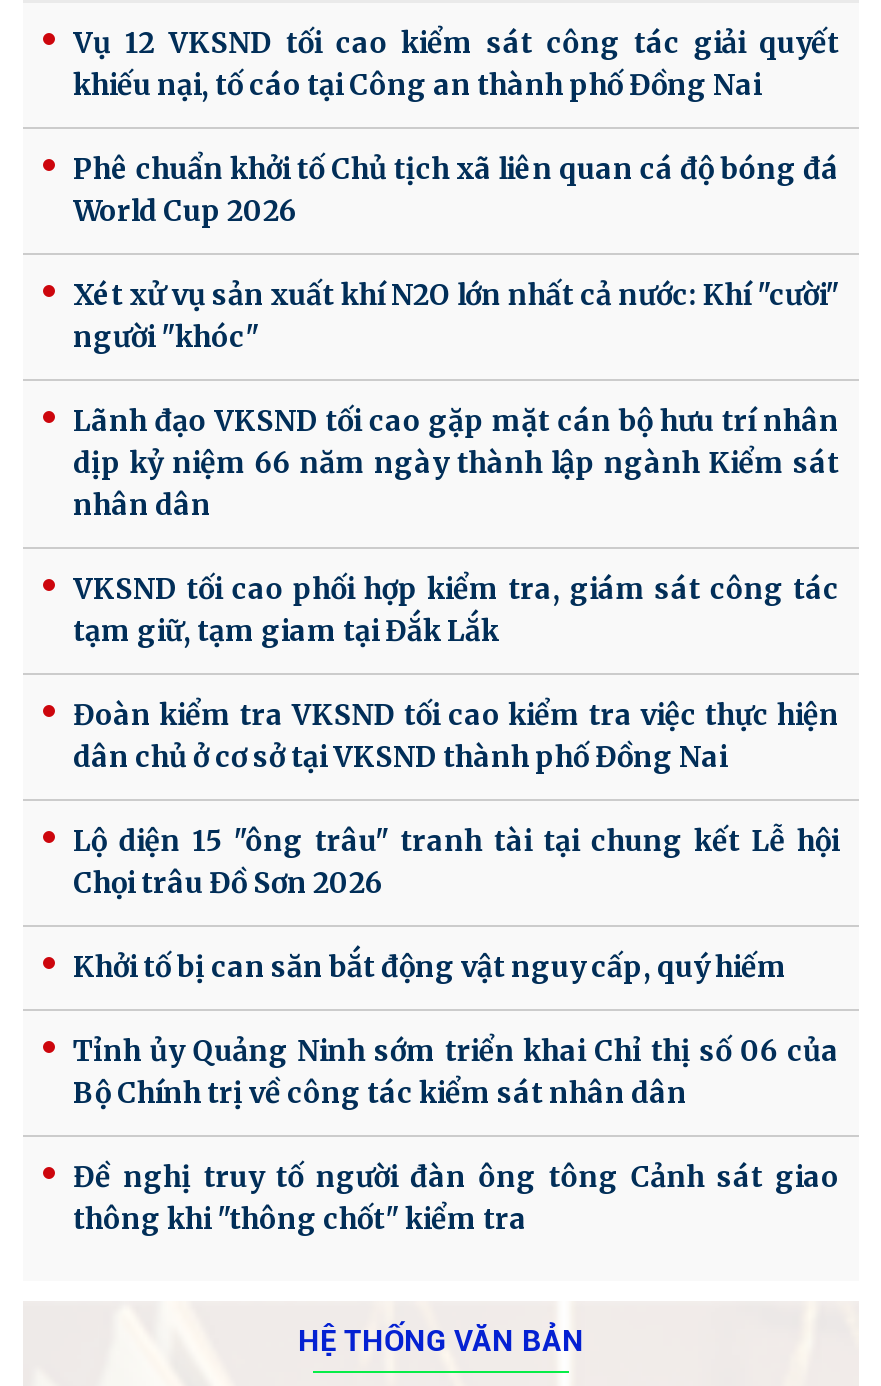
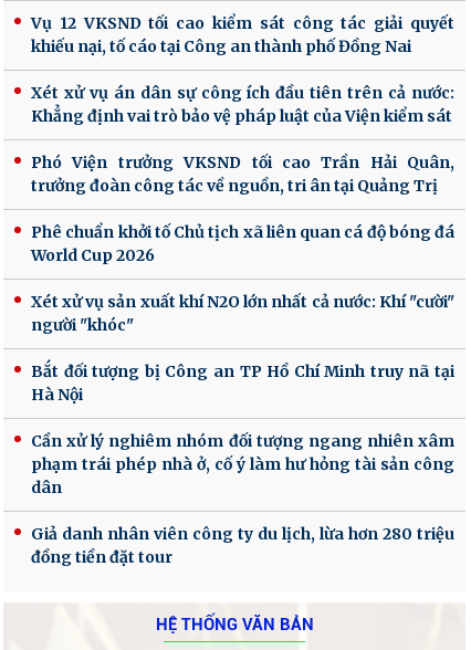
+ Xét xử vụ án dân sự công ích đầu tiên trên cả nước:
+ Khẳng định vai trò bảo vệ pháp luật của Viện kiểm sát
+ Phó Viện trưởng VKSND tối cao Trần Hải Quân,
+ trưởng đoàn công tác về nguồn, tri ân tại Quảng Trị

moved down: Phê chuẩn khởi tố Chủ tịch xã liên quan cá độ bóng đá | World Cup 2026 | Xét xử vụ sản xuất khí N2O lớn nhất cả nước: Khí "cười" | người "khóc"

- Lãnh đạo VKSND tối cao gặp mặt cán bộ hưu trí nhân
- dịp kỷ niệm 66 năm ngày thành lập ngành Kiểm sát
- nhân dân
- VKSND tối cao phối hợp kiểm tra, giám sát công tác
- tạm giữ, tạm giam tại Đắk Lắk
- Đoàn kiểm tra VKSND tối cao kiểm tra việc thực hiện
- dân chủ ở cơ sở tại VKSND thành phố Đồng Nai
- Lộ diện 15 "ông trâu" tranh tài tại chung kết Lễ hội
- Chọi trâu Đồ Sơn 2026
- Khởi tố bị can săn bắt động vật nguy cấp, quý hiếm
- Tỉnh ủy Quảng Ninh sớm triển khai Chỉ thị số 06 của
- Bộ Chính trị về công tác kiểm sát nhân dân
- Đề nghị truy tố người đàn ông tông Cảnh sát giao
- thông khi "thông chốt" kiểm tra
+ Bắt đối tượng bị Công an TP Hồ Chí Minh truy nã tại
+ Hà Nội
+ Cần xử lý nghiêm nhóm đối tượng ngang nhiên xâm
+ phạm trái phép nhà ở, cố ý làm hư hỏng tài sản công
+ dân
+ Giả danh nhân viên công ty du lịch, lừa hơn 280 triệu
+ đồng tiền đặt tour
